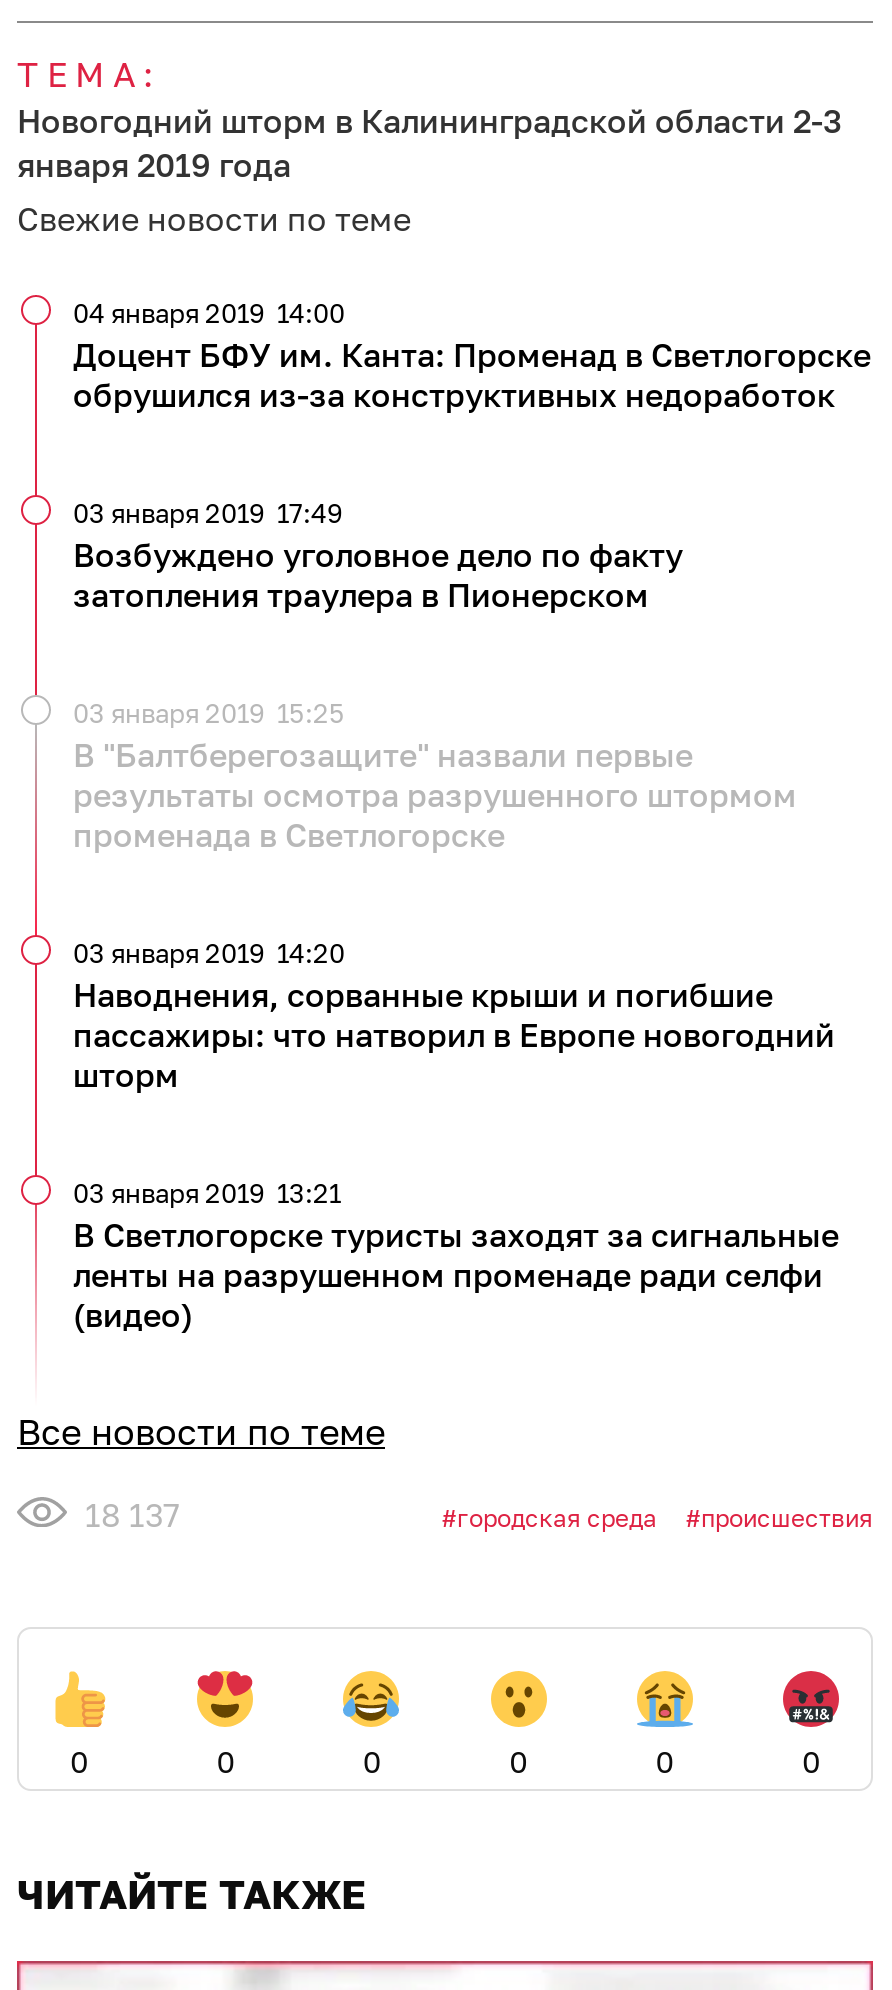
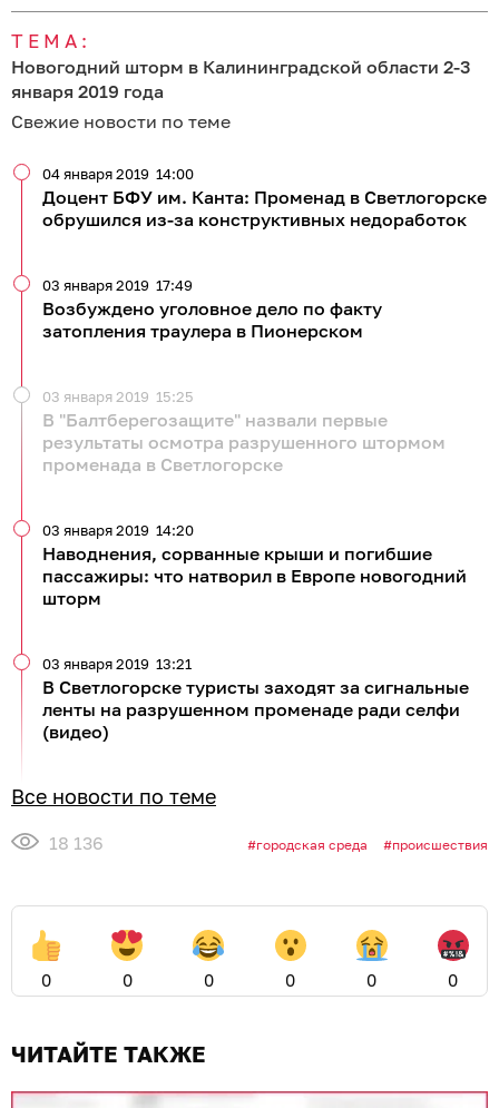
- 18 137
+ 18 136
